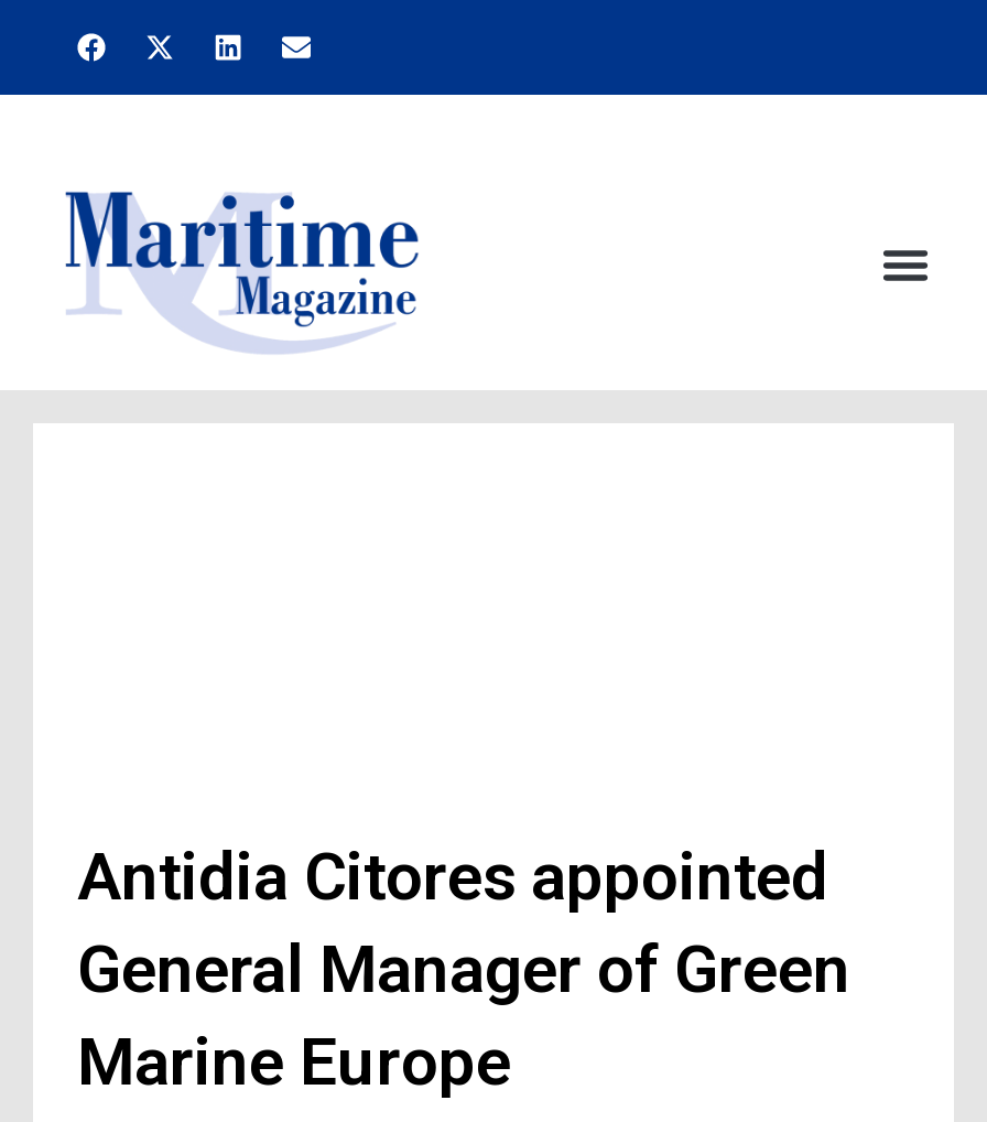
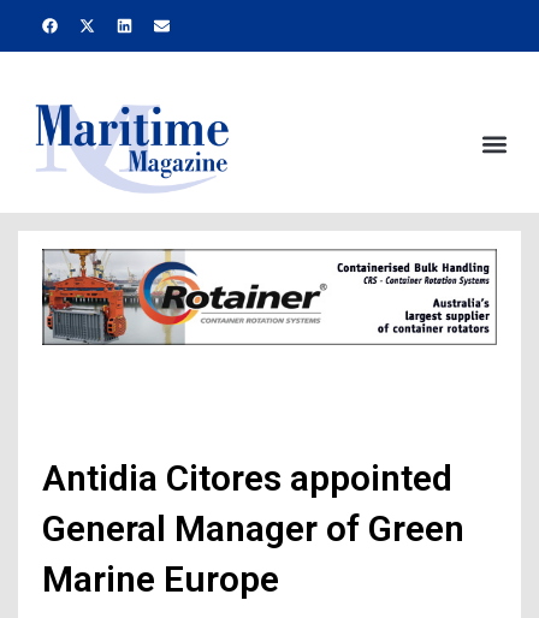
+ [image]
